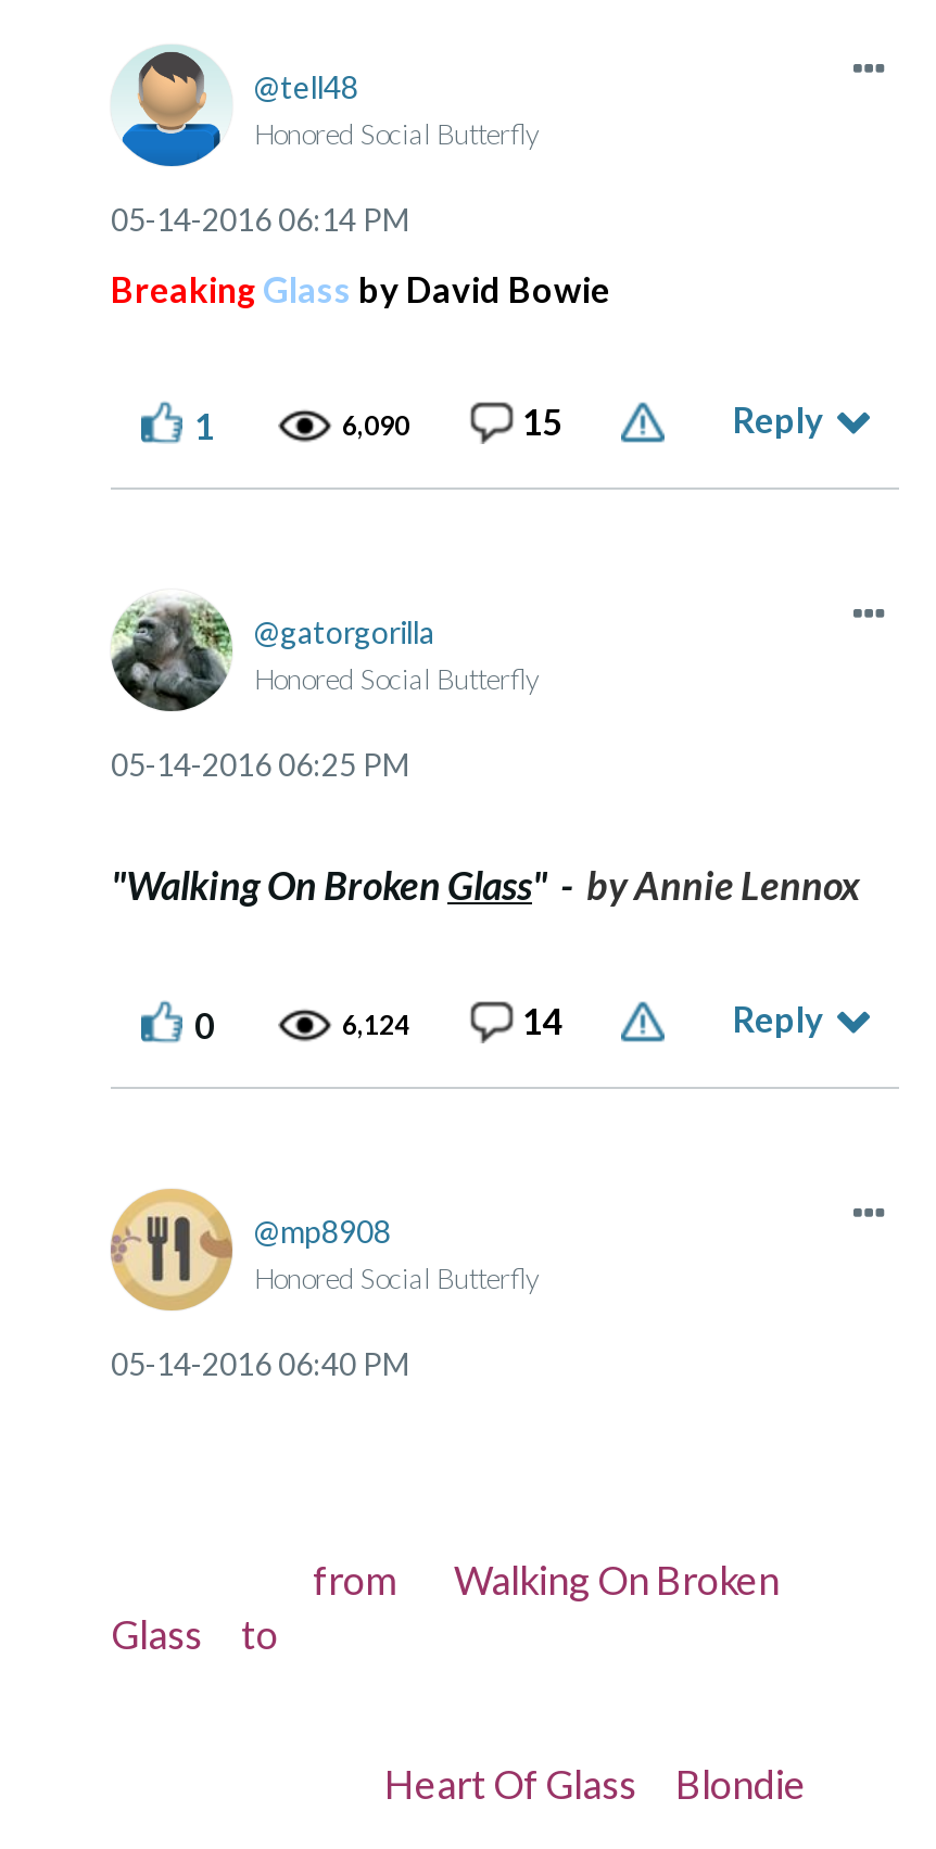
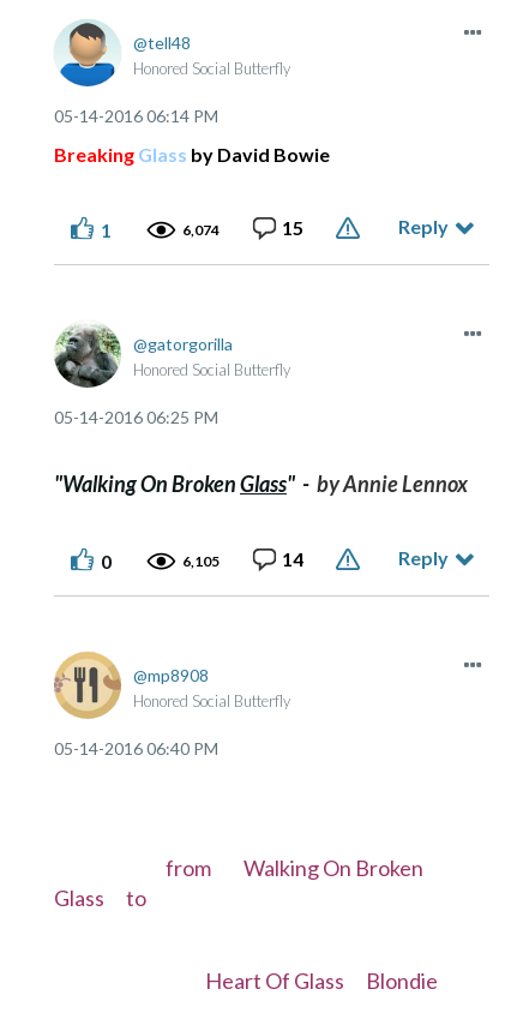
- 6,090
+ 6,074

- 6,124
+ 6,105
